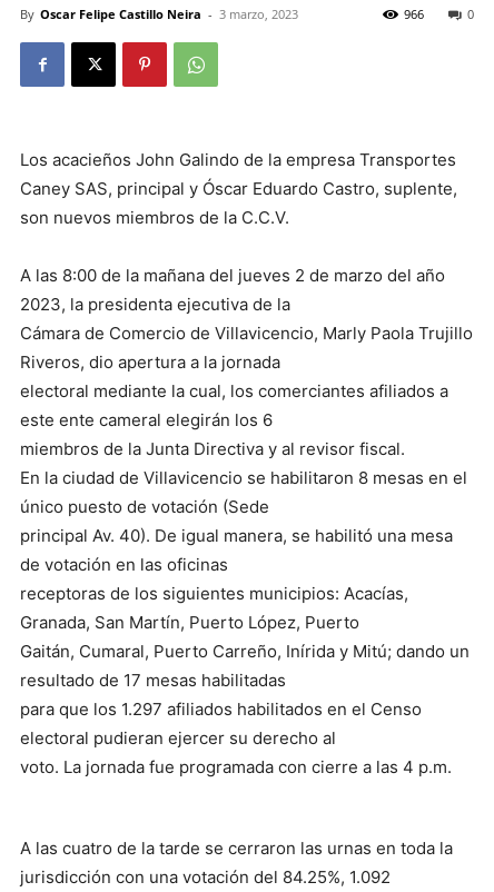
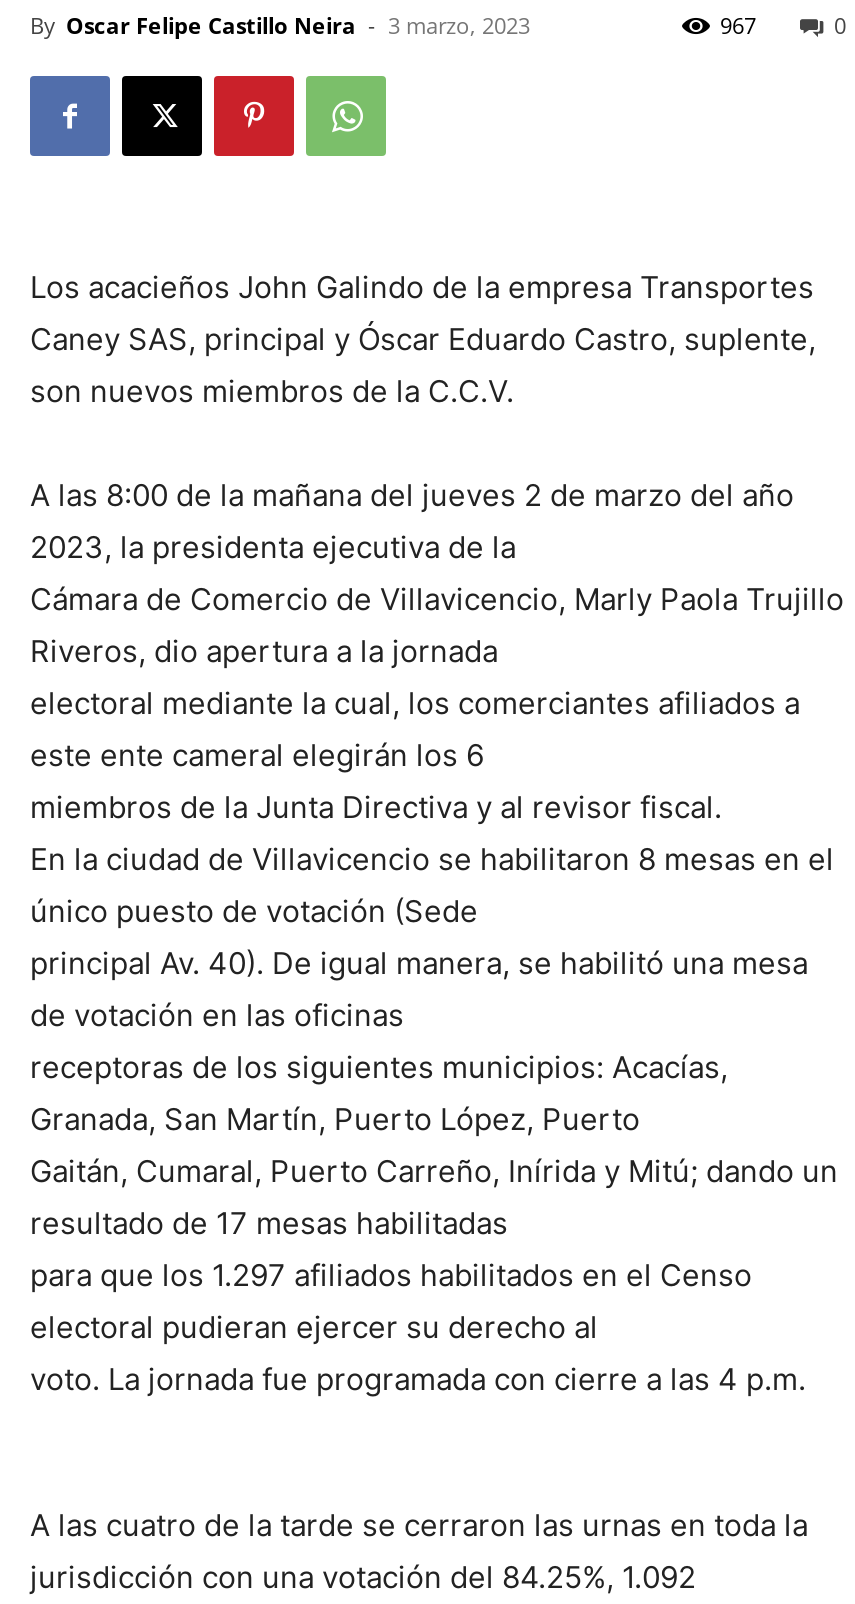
- 966
+ 967
